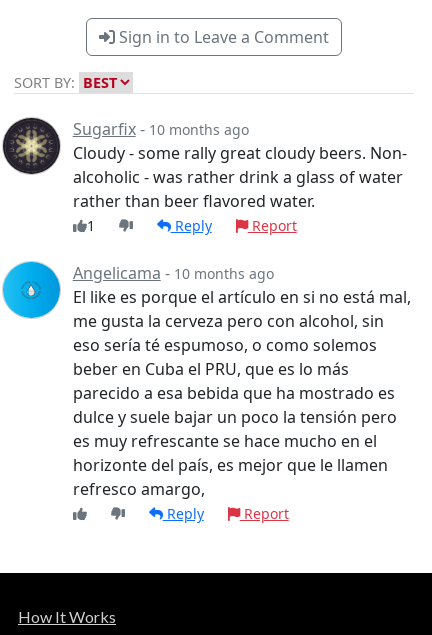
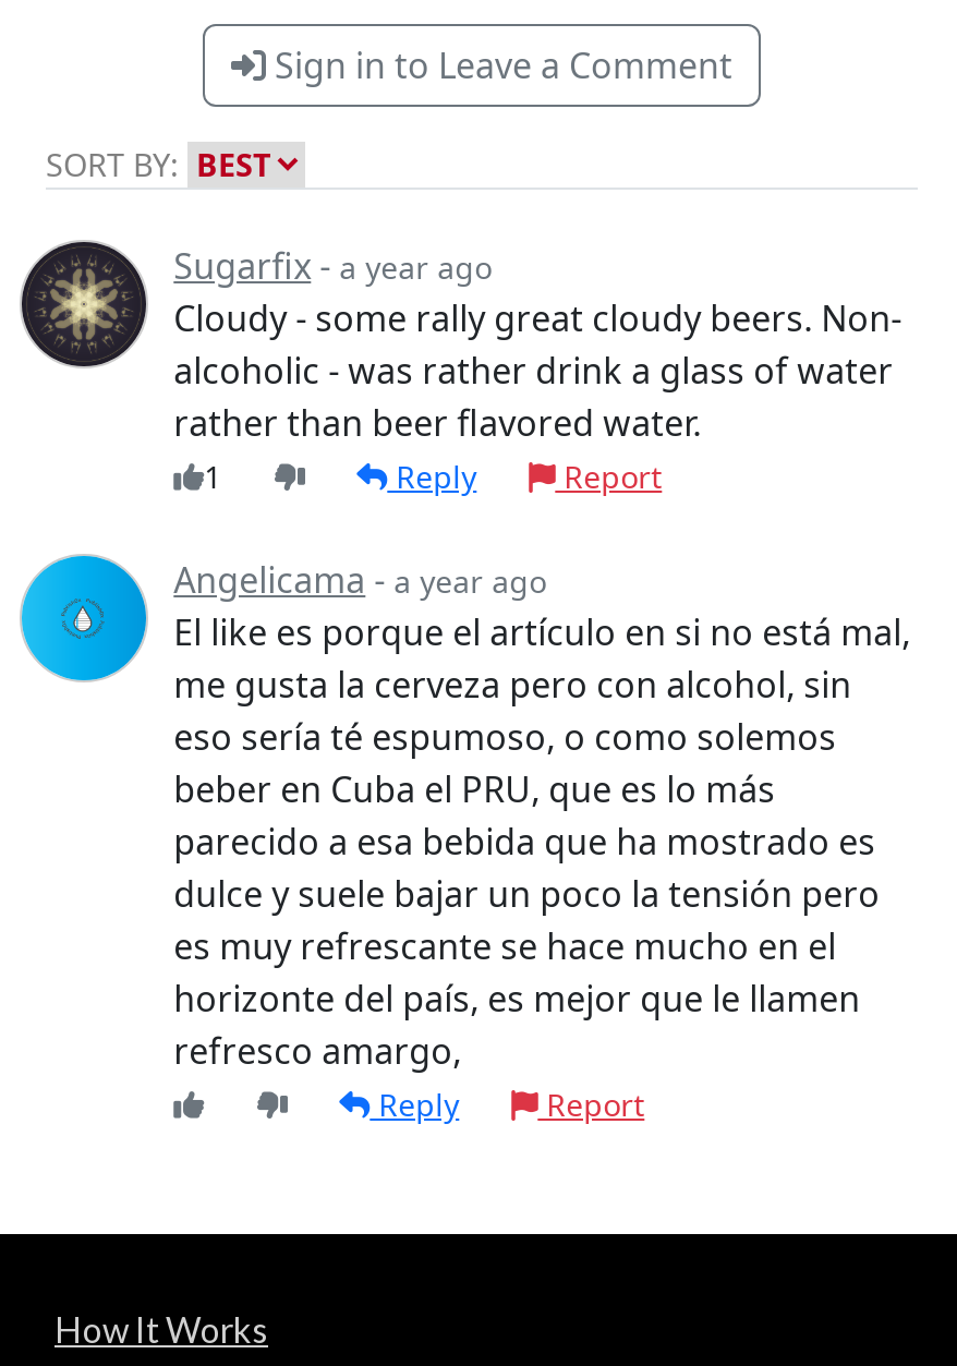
- Sugarfix - 10 months ago
+ Sugarfix - a year ago

- Angelicama - 10 months ago
+ Angelicama - a year ago
